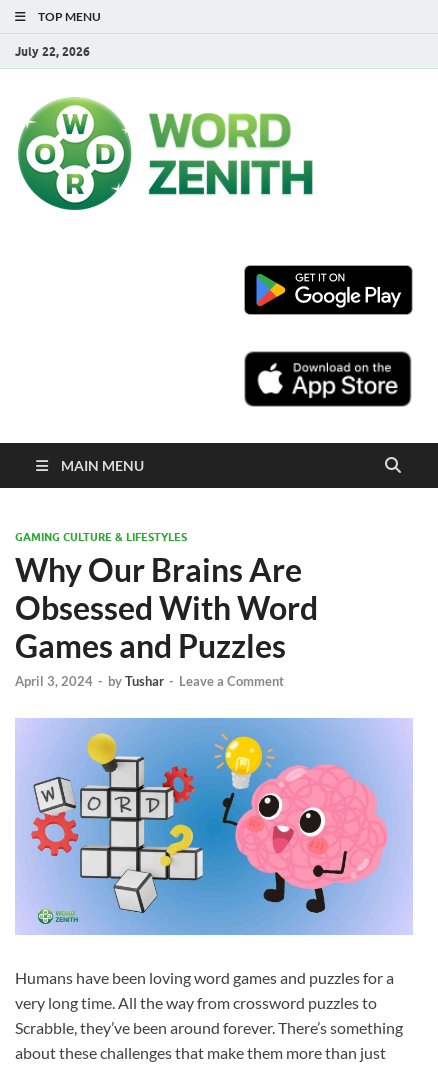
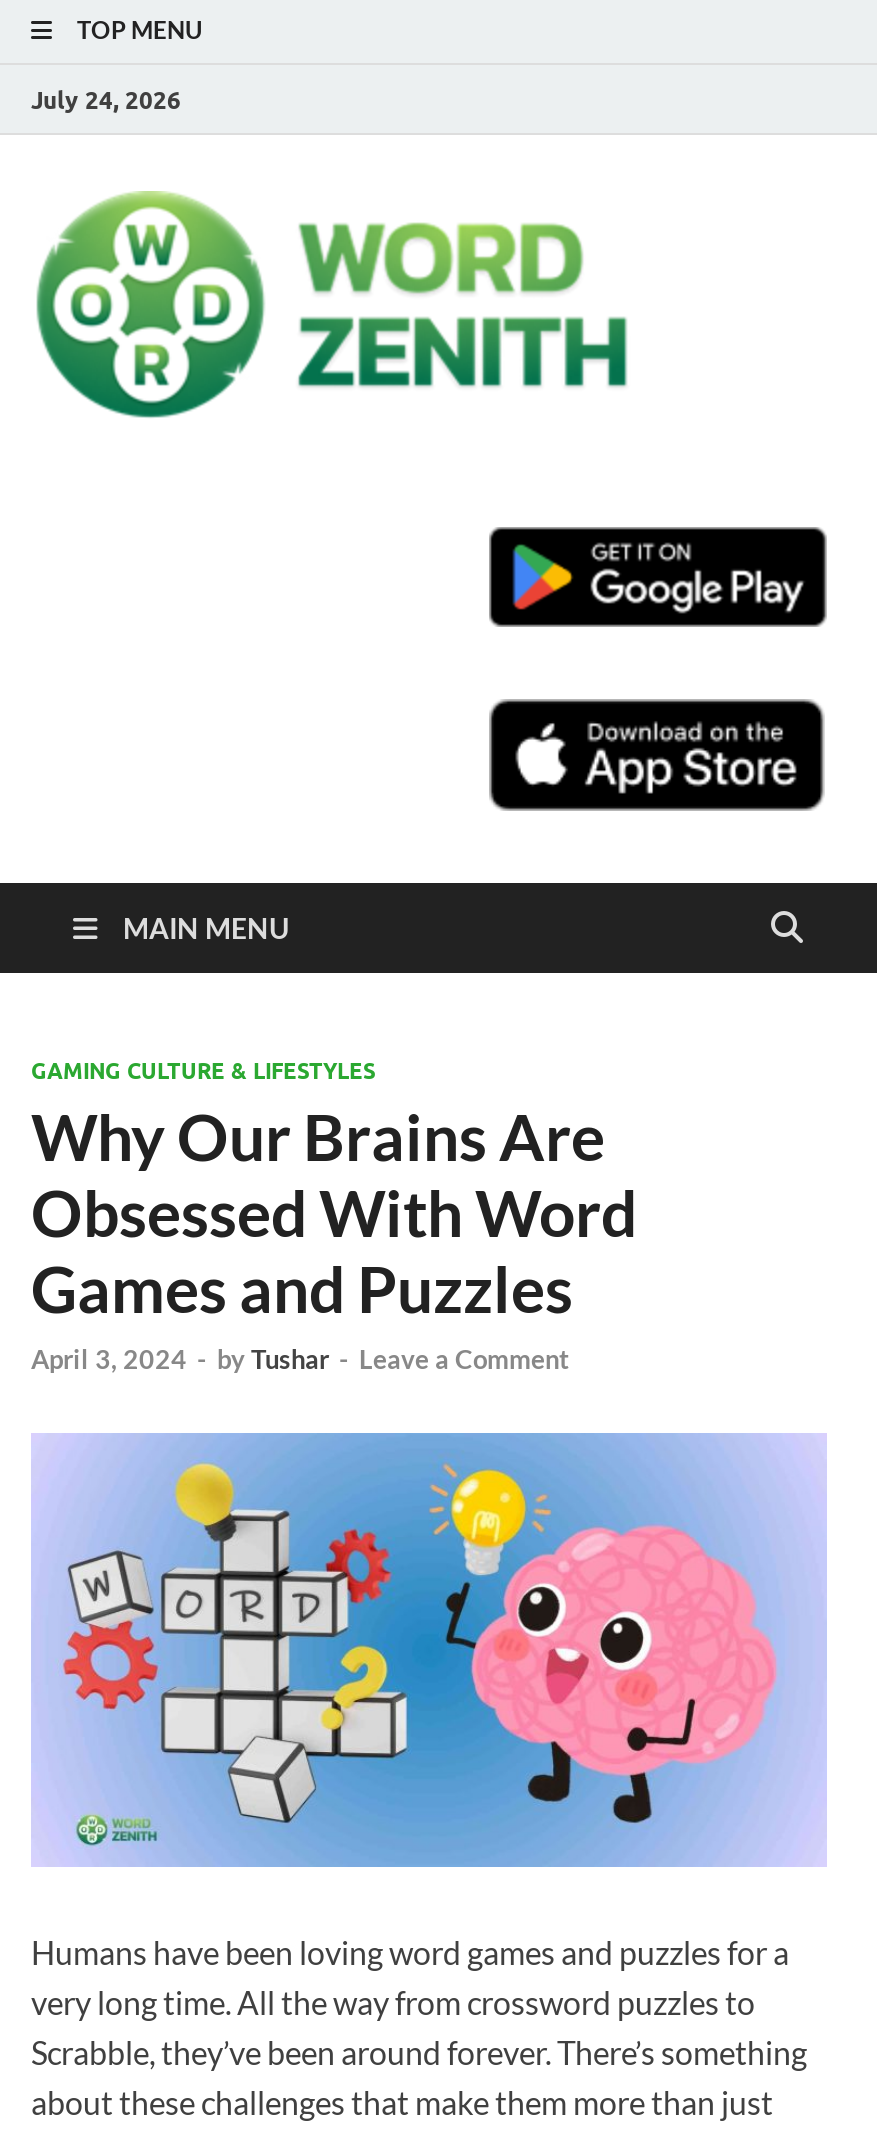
- July 22, 2026
+ July 24, 2026
